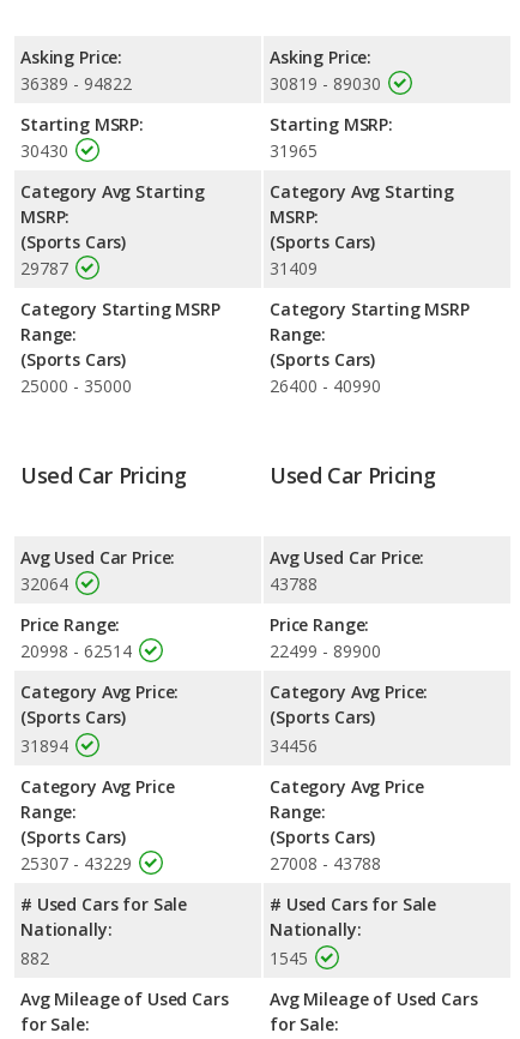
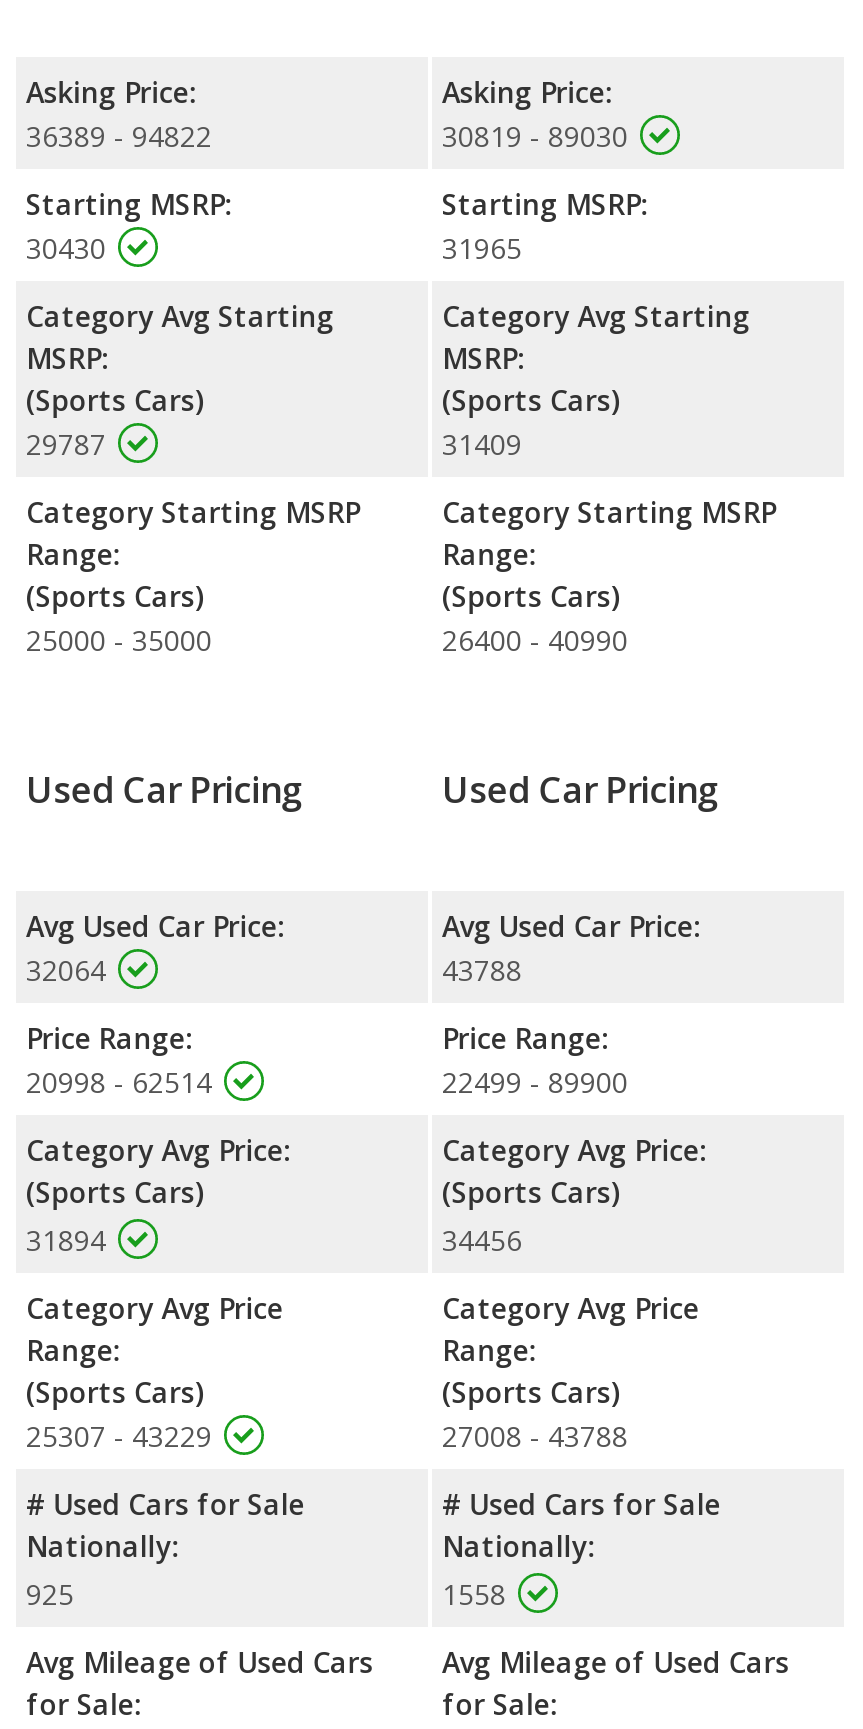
- 882
+ 925

- 1545
+ 1558
